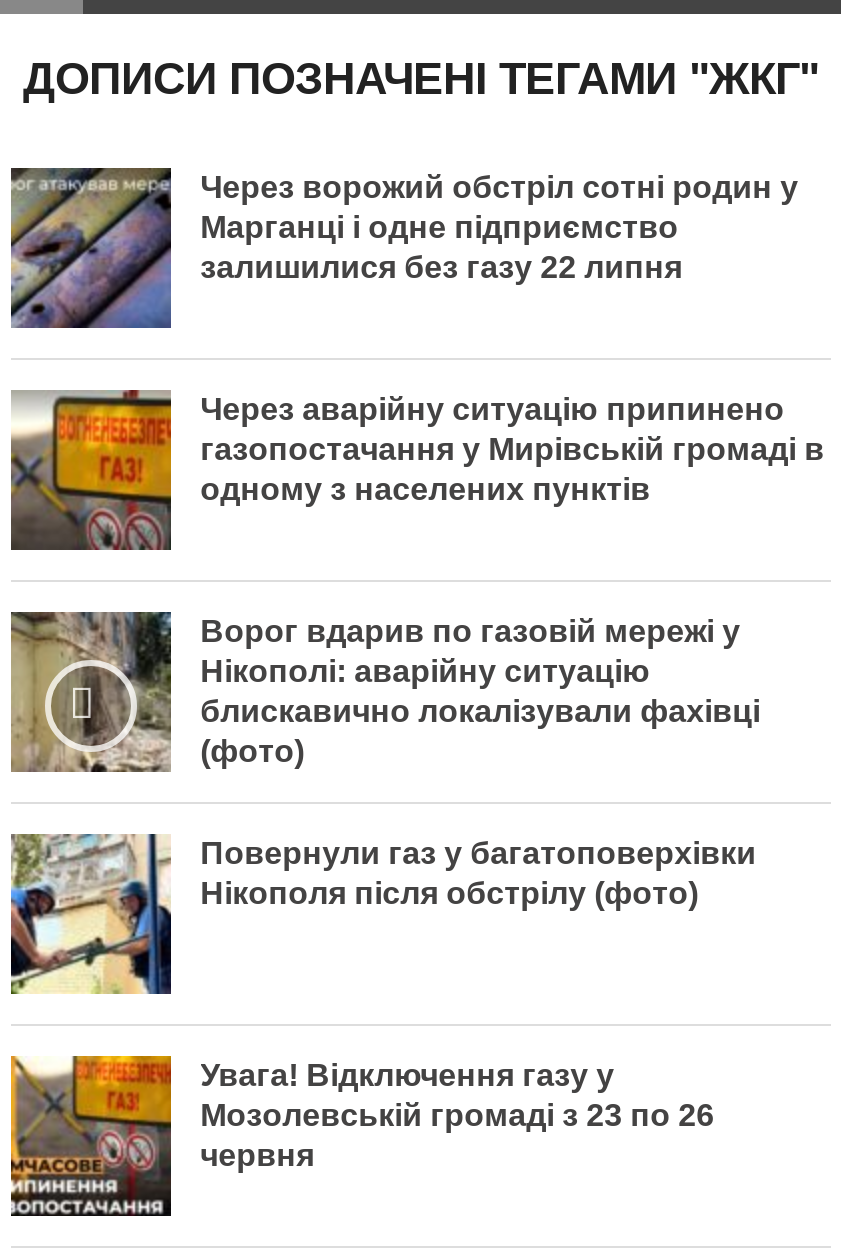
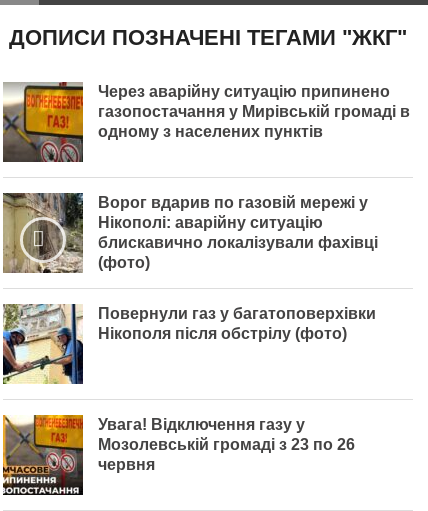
- [image]
- Через ворожий обстріл сотні родин у
- Марганці і одне підприємство
- залишилися без газу 22 липня
